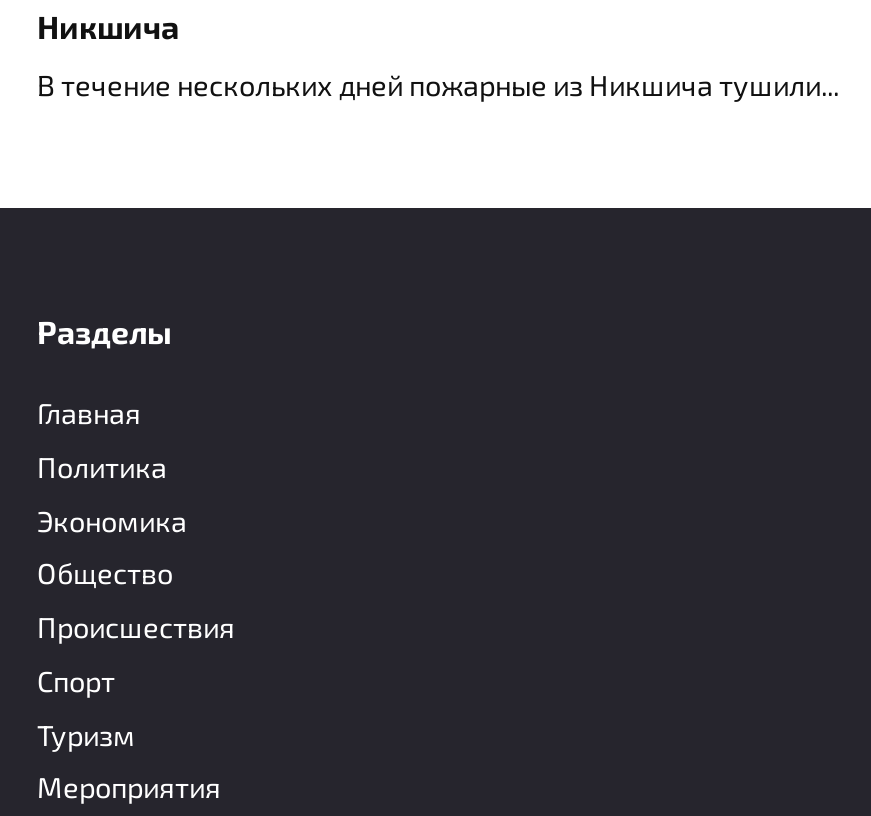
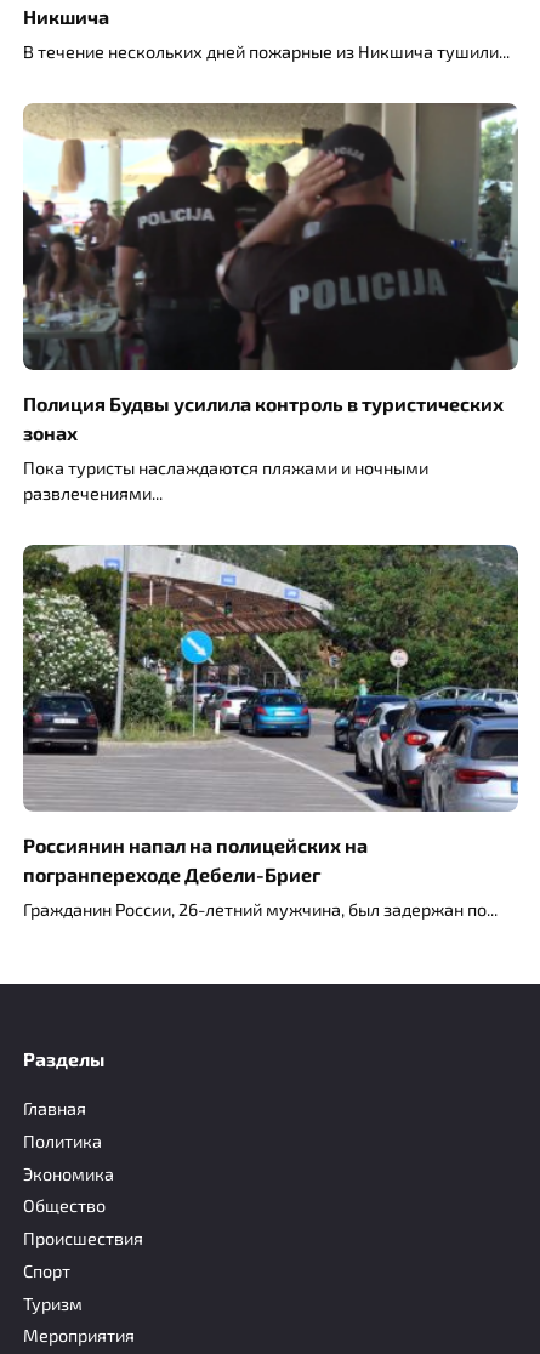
+ [image]
+ Полиция Будвы усилила контроль в туристических
+ зонах
+ Пока туристы наслаждаются пляжами и ночными
+ развлечениями

+ [image]
+ Россиянин напал на полицейских на
+ погранпереходе Дебели-Бриег
+ Гражданин России, 26-летний мужчина, был задержан по
